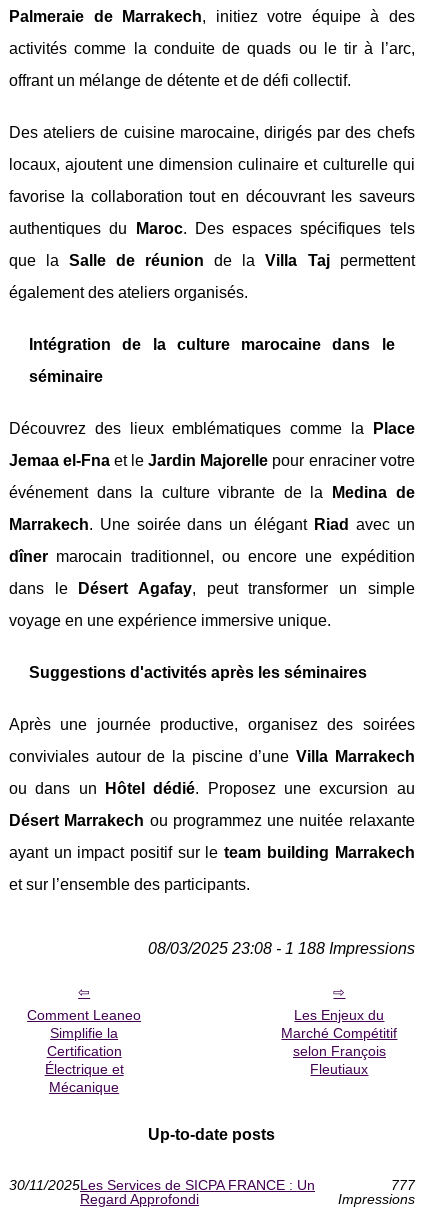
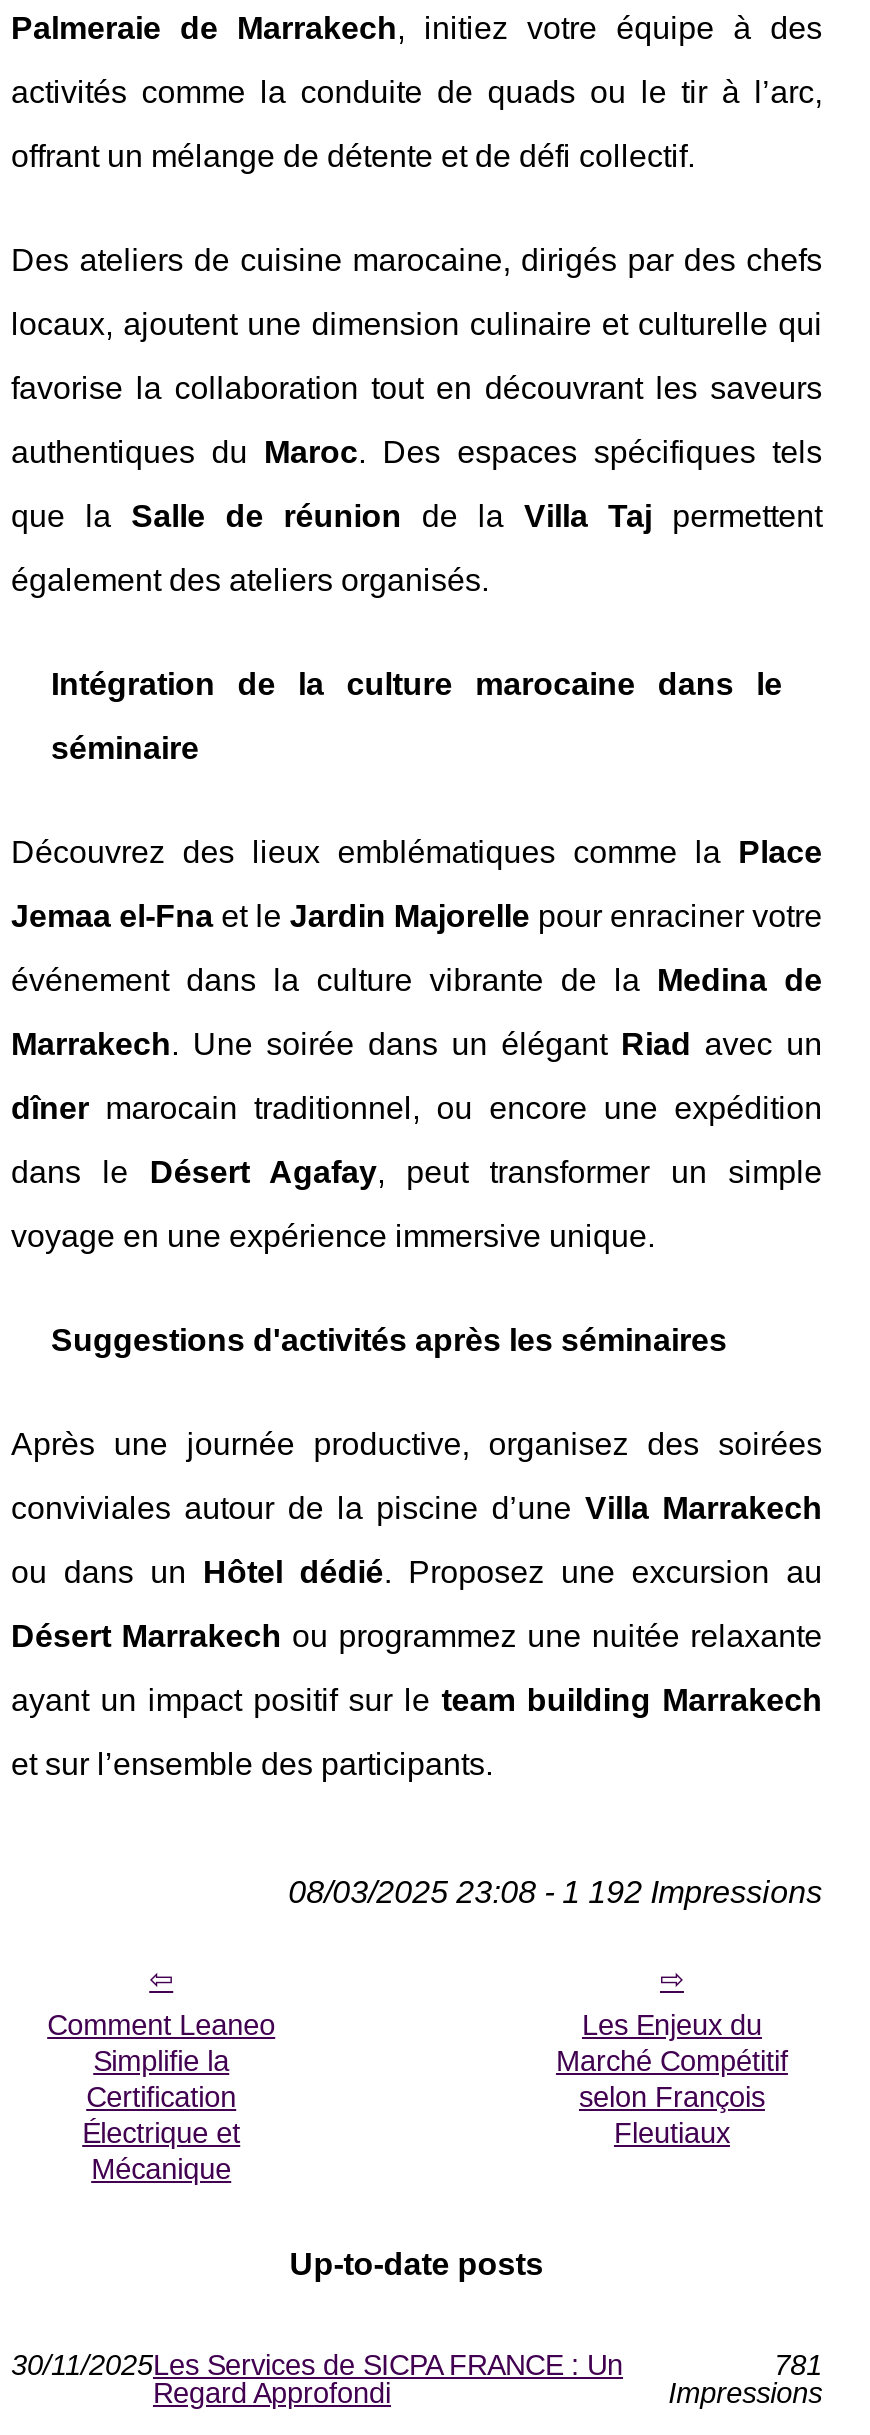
- 08/03/2025 23:08 - 1 188 Impressions
+ 08/03/2025 23:08 - 1 192 Impressions

- 777
+ 781
